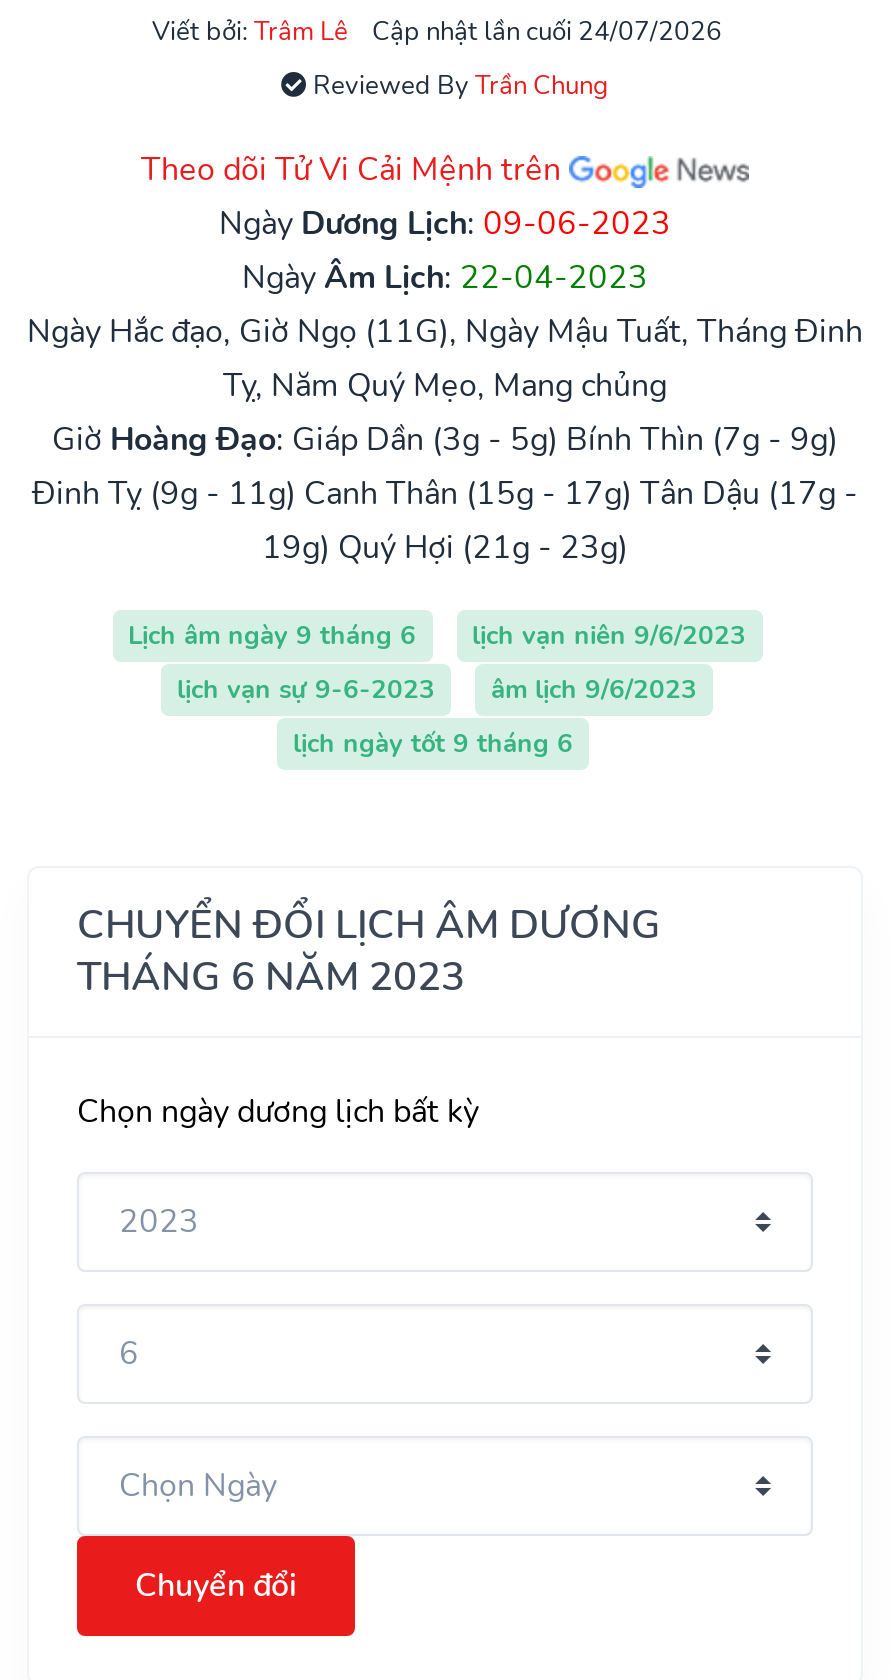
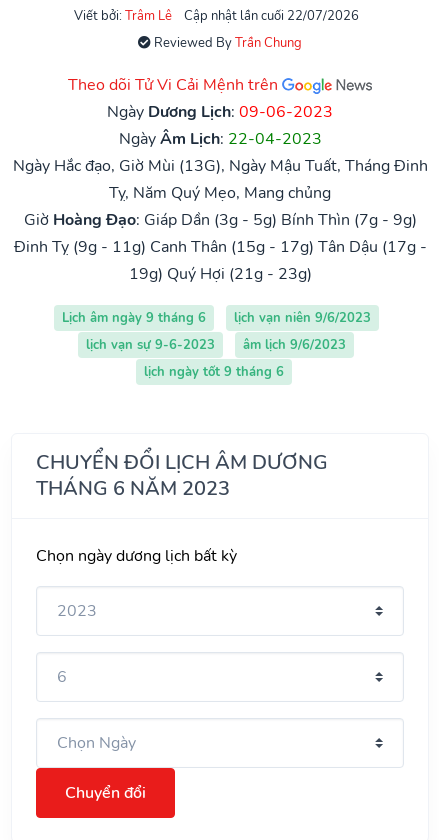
- Cập nhật lần cuối 24/07/2026
+ Cập nhật lần cuối 22/07/2026

- Ngày Hắc đạo, Giờ Ngọ (11G), Ngày Mậu Tuất, Tháng Đinh
+ Ngày Hắc đạo, Giờ Mùi (13G), Ngày Mậu Tuất, Tháng Đinh
